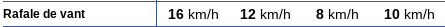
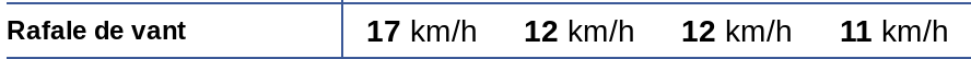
- 16 km/h
+ 17 km/h

- 8 km/h
+ 12 km/h

- 10 km/h
+ 11 km/h
